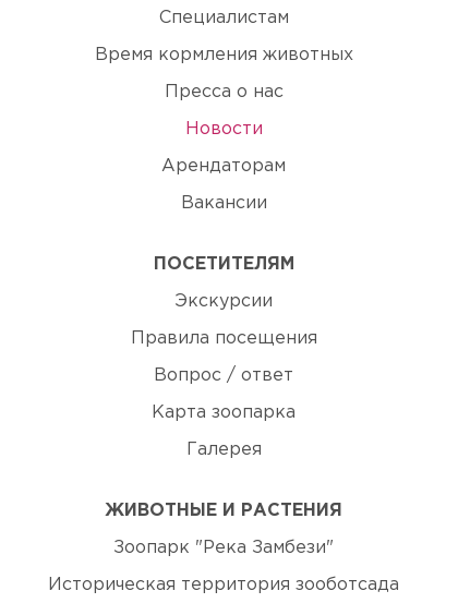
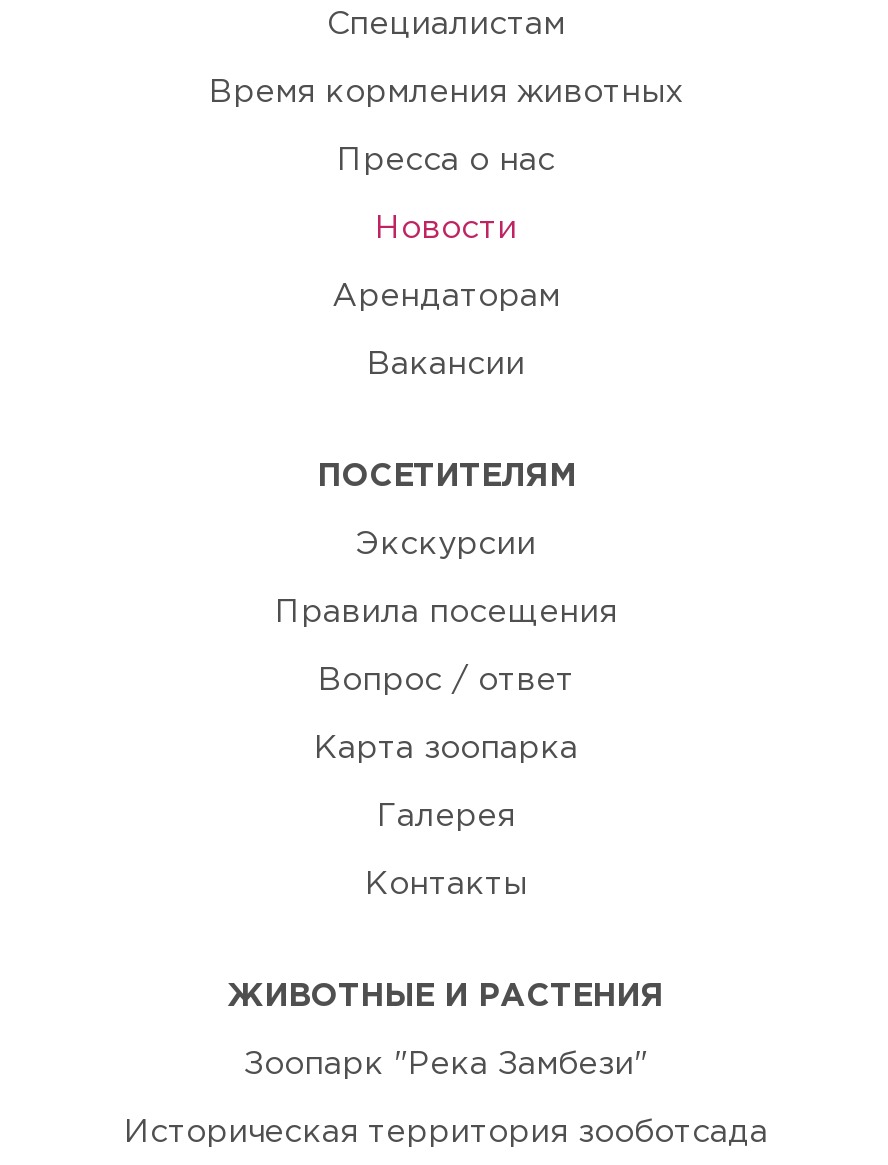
+ Контакты
